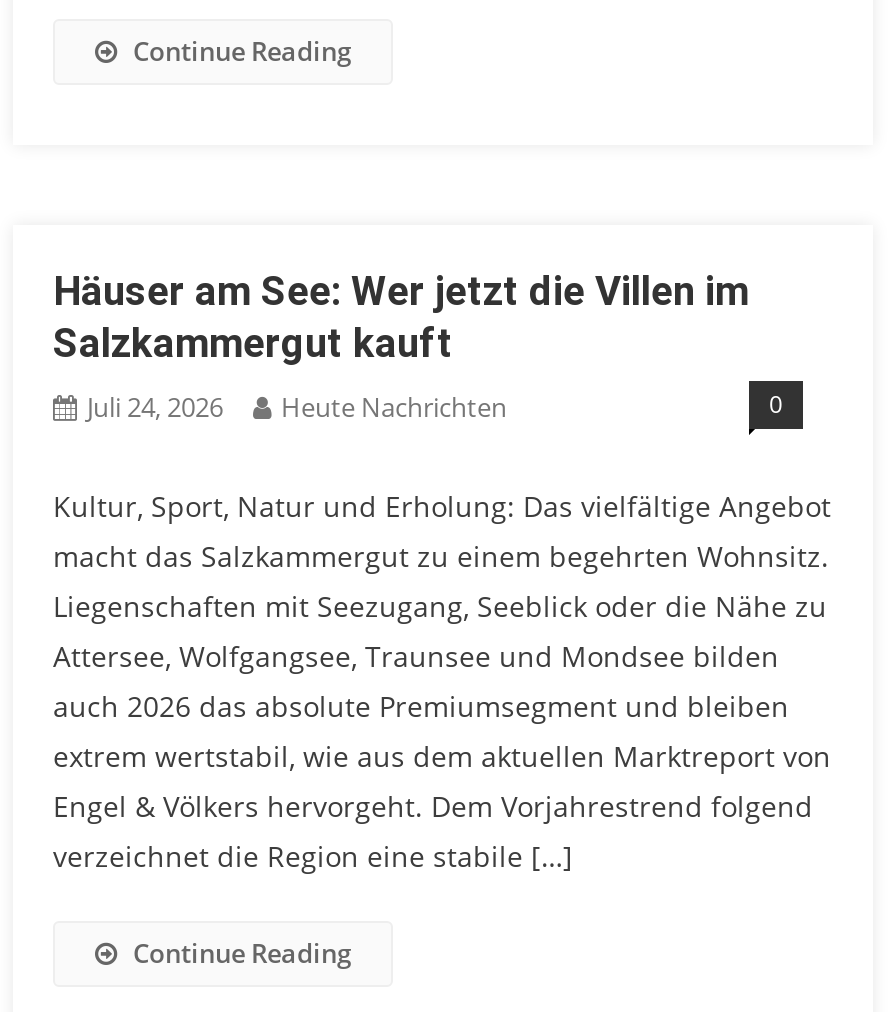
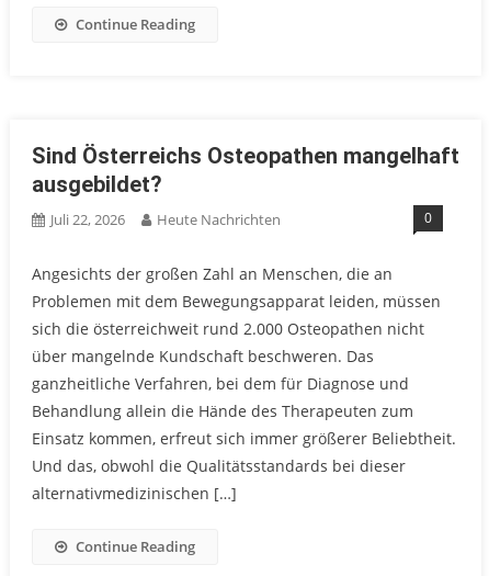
- Häuser am See: Wer jetzt die Villen im
- Salzkammergut kauft
+ Sind Österreichs Osteopathen mangelhaft
+ ausgebildet?

- Juli 24, 2026 Heute Nachrichten
+ Juli 22, 2026 Heute Nachrichten

- Kultur, Sport, Natur und Erholung: Das vielfältige Angebot
- macht das Salzkammergut zu einem begehrten Wohnsitz.
- Liegenschaften mit Seezugang, Seeblick oder die Nähe zu
- Attersee, Wolfgangsee, Traunsee und Mondsee bilden
- auch 2026 das absolute Premiumsegment und bleiben
- extrem wertstabil, wie aus dem aktuellen Marktreport von
- Engel & Völkers hervorgeht. Dem Vorjahrestrend folgend
- verzeichnet die Region eine stabile […]
+ Angesichts der großen Zahl an Menschen, die an
+ Problemen mit dem Bewegungsapparat leiden, müssen
+ sich die österreichweit rund 2.000 Osteopathen nicht
+ über mangelnde Kundschaft beschweren. Das
+ ganzheitliche Verfahren, bei dem für Diagnose und
+ Behandlung allein die Hände des Therapeuten zum
+ Einsatz kommen, erfreut sich immer größerer Beliebtheit.
+ Und das, obwohl die Qualitätsstandards bei dieser
+ alternativmedizinischen […]
